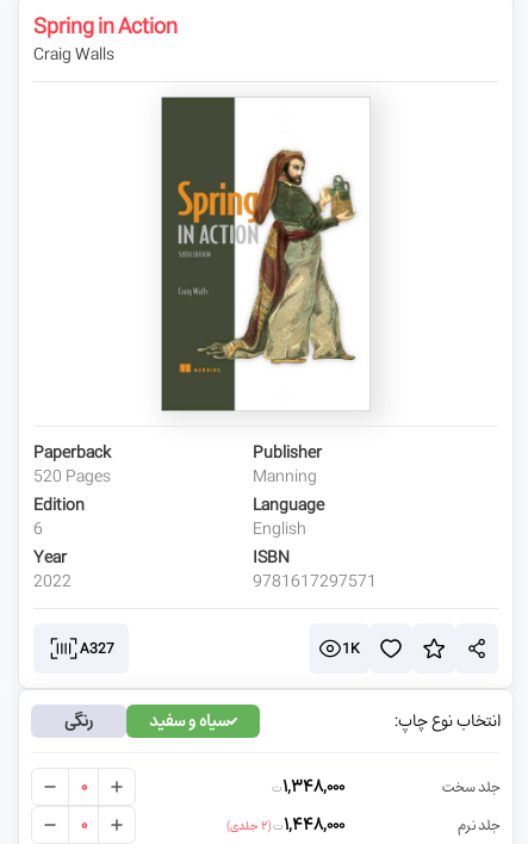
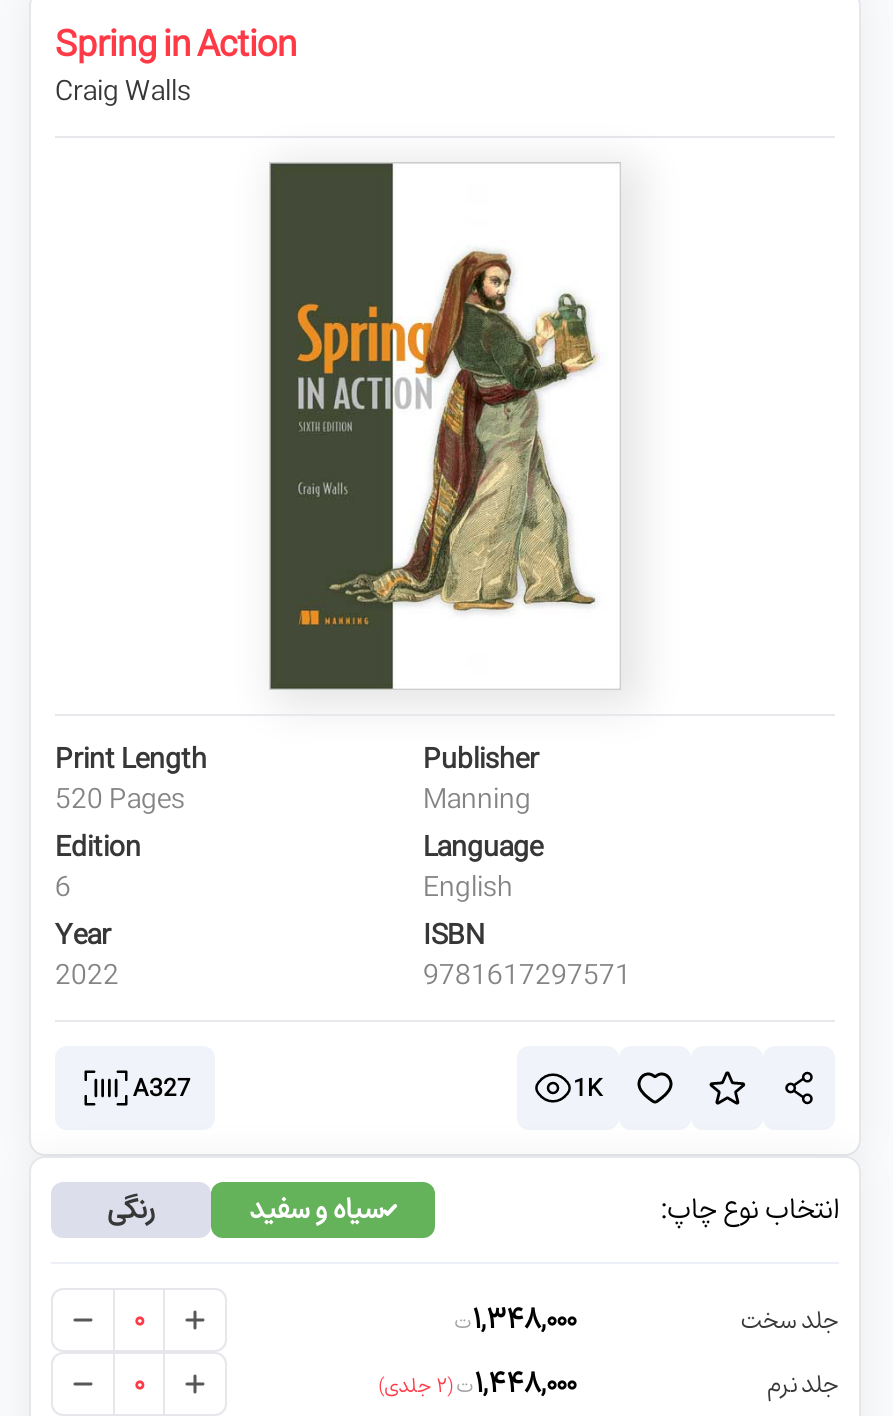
- Paperback
+ Print Length
